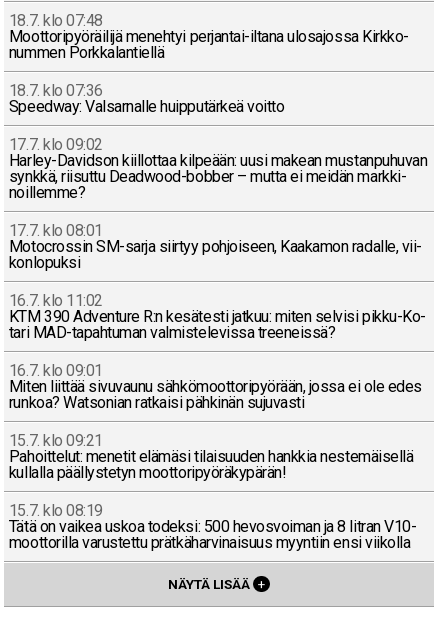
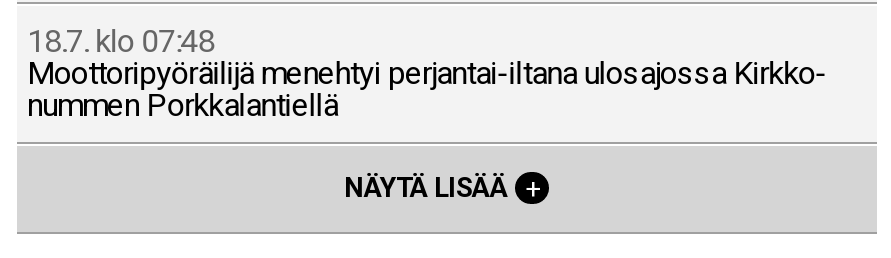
- 18.7. klo 07:36
- Speedway: Valsarnalle huipputärkeä voitto
- 17.7. klo 09:02
- Harley-Davidson kiillottaa kilpeään: uusi makean mustanpuhuvan
- synkkä, riisuttu Deadwood-bobber – mutta ei meidän markki
- noillemme?
- 17.7. klo 08:01
- Motocrossin SM-sarja siirtyy pohjoiseen, Kaakamon radalle, vii
- konlopuksi
- 16.7. klo 11:02
- KTM 390 Adventure R:n kesätesti jatkuu: miten selvisi pikku-Ko
- tari MAD-tapahtuman valmistelevissa treeneissä?
- 16.7. klo 09:01
- Miten liittää sivuvaunu sähkömoottoripyörään, jossa ei ole edes
- runkoa? Watsonian ratkaisi pähkinän sujuvasti
- 15.7. klo 09:21
- Pahoittelut: menetit elämäsi tilaisuuden hankkia nestemäisellä
- kullalla päällystetyn moottoripyöräkypärän!
- 15.7. klo 08:19
- Tätä on vaikea uskoa todeksi: 500 hevosvoiman ja 8 litran V10-
- moottorilla varustettu prätkäharvinaisuus myyntiin ensi viikolla
